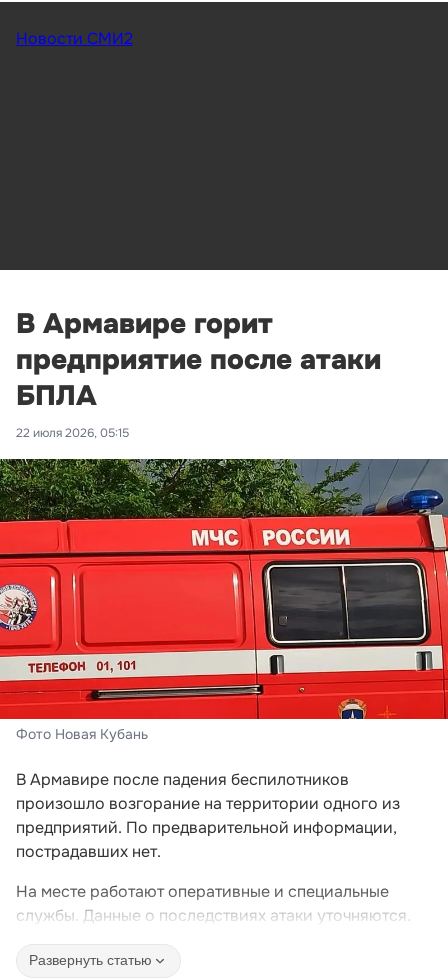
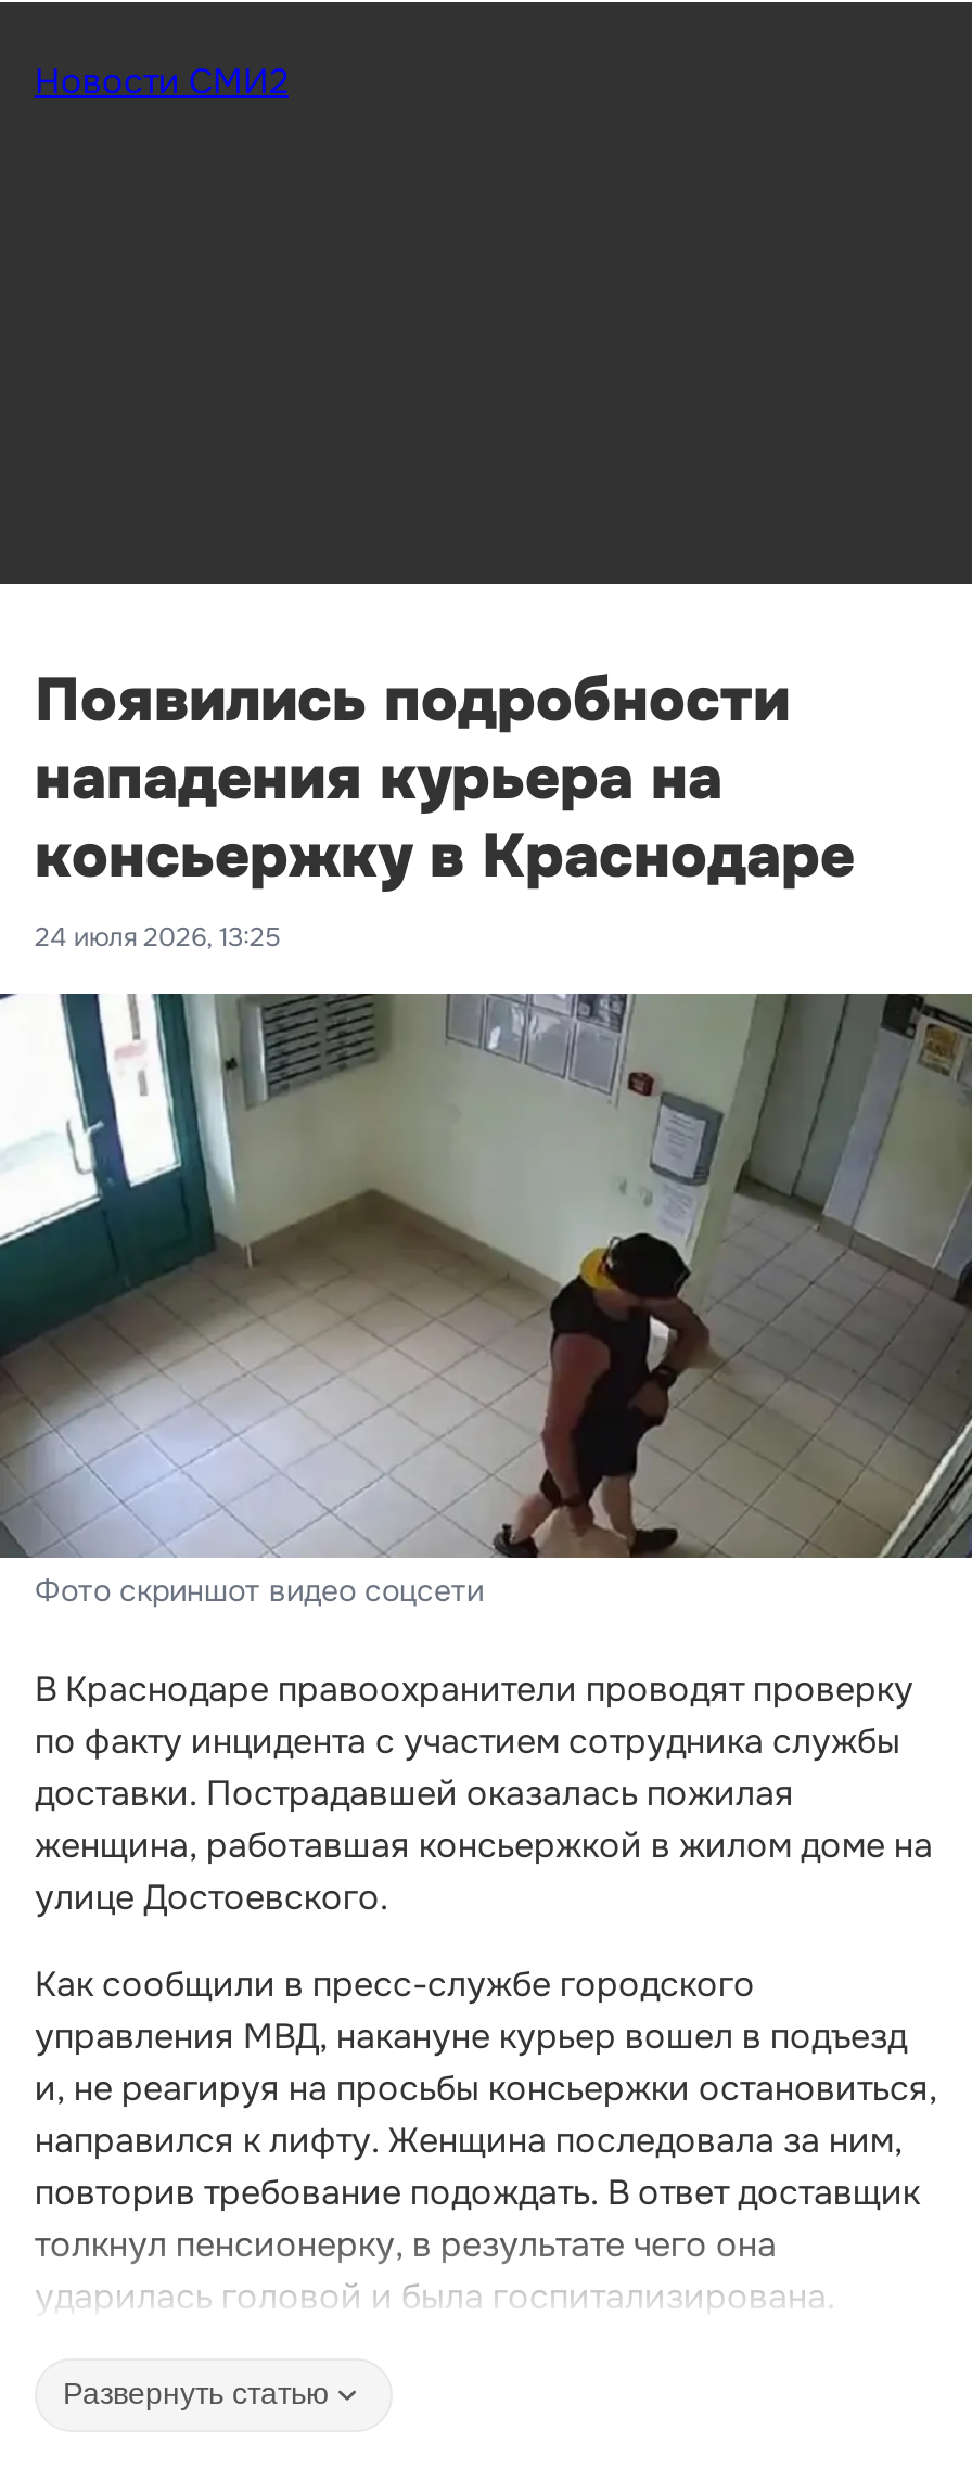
- В Армавире горит
- предприятие после атаки
- БПЛА
- 22 июля 2026, 05:15
+ Появились подробности
+ нападения курьера на
+ консьержку в Краснодаре
+ 24 июля 2026, 13:25

- [image]
- Фото Новая Кубань
+ [image]
+ Фото скриншот видео соцсети

- В Армавире после падения беспилотников
- произошло возгорание на территории одного из
- предприятий. По предварительной информации,
- пострадавших нет.
+ В Краснодаре правоохранители проводят проверку
+ по факту инцидента с участием сотрудника службы
+ доставки. Пострадавшей оказалась пожилая
+ женщина, работавшая консьержкой в жилом доме на
+ улице Достоевского.

- На месте работают оперативные и специальные
- службы. Данные о последствиях атаки уточняются.
+ Как сообщили в пресс-службе городского
+ управления МВД, накануне курьер вошел в подъезд
+ и, не реагируя на просьбы консьержки остановиться,
+ направился к лифту. Женщина последовала за ним,
+ повторив требование подождать. В ответ доставщик
+ толкнул пенсионерку, в результате чего она
+ ударилась головой и была госпитализирована.
